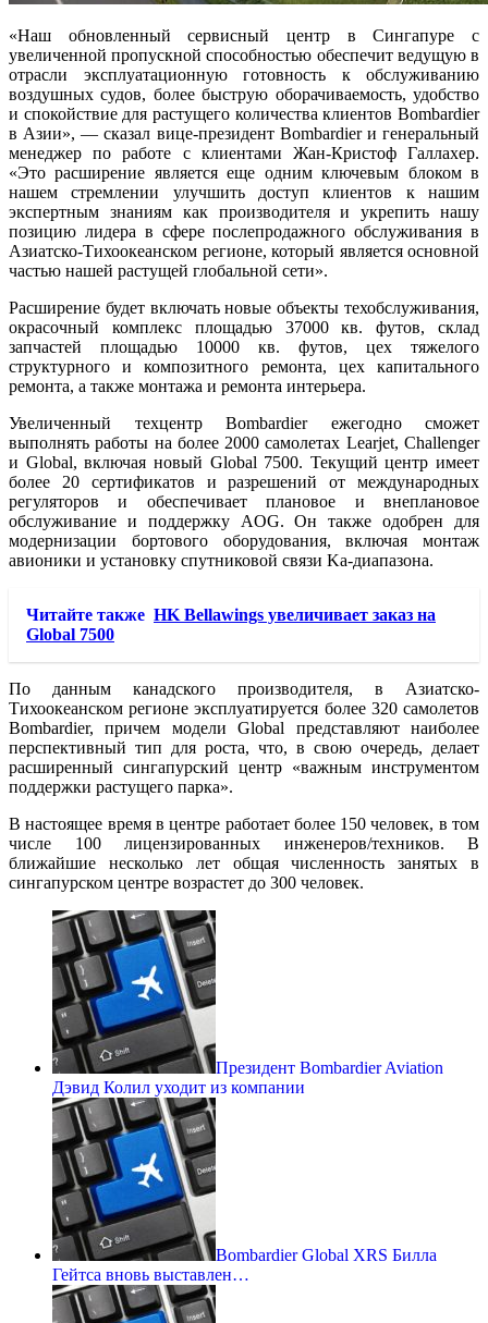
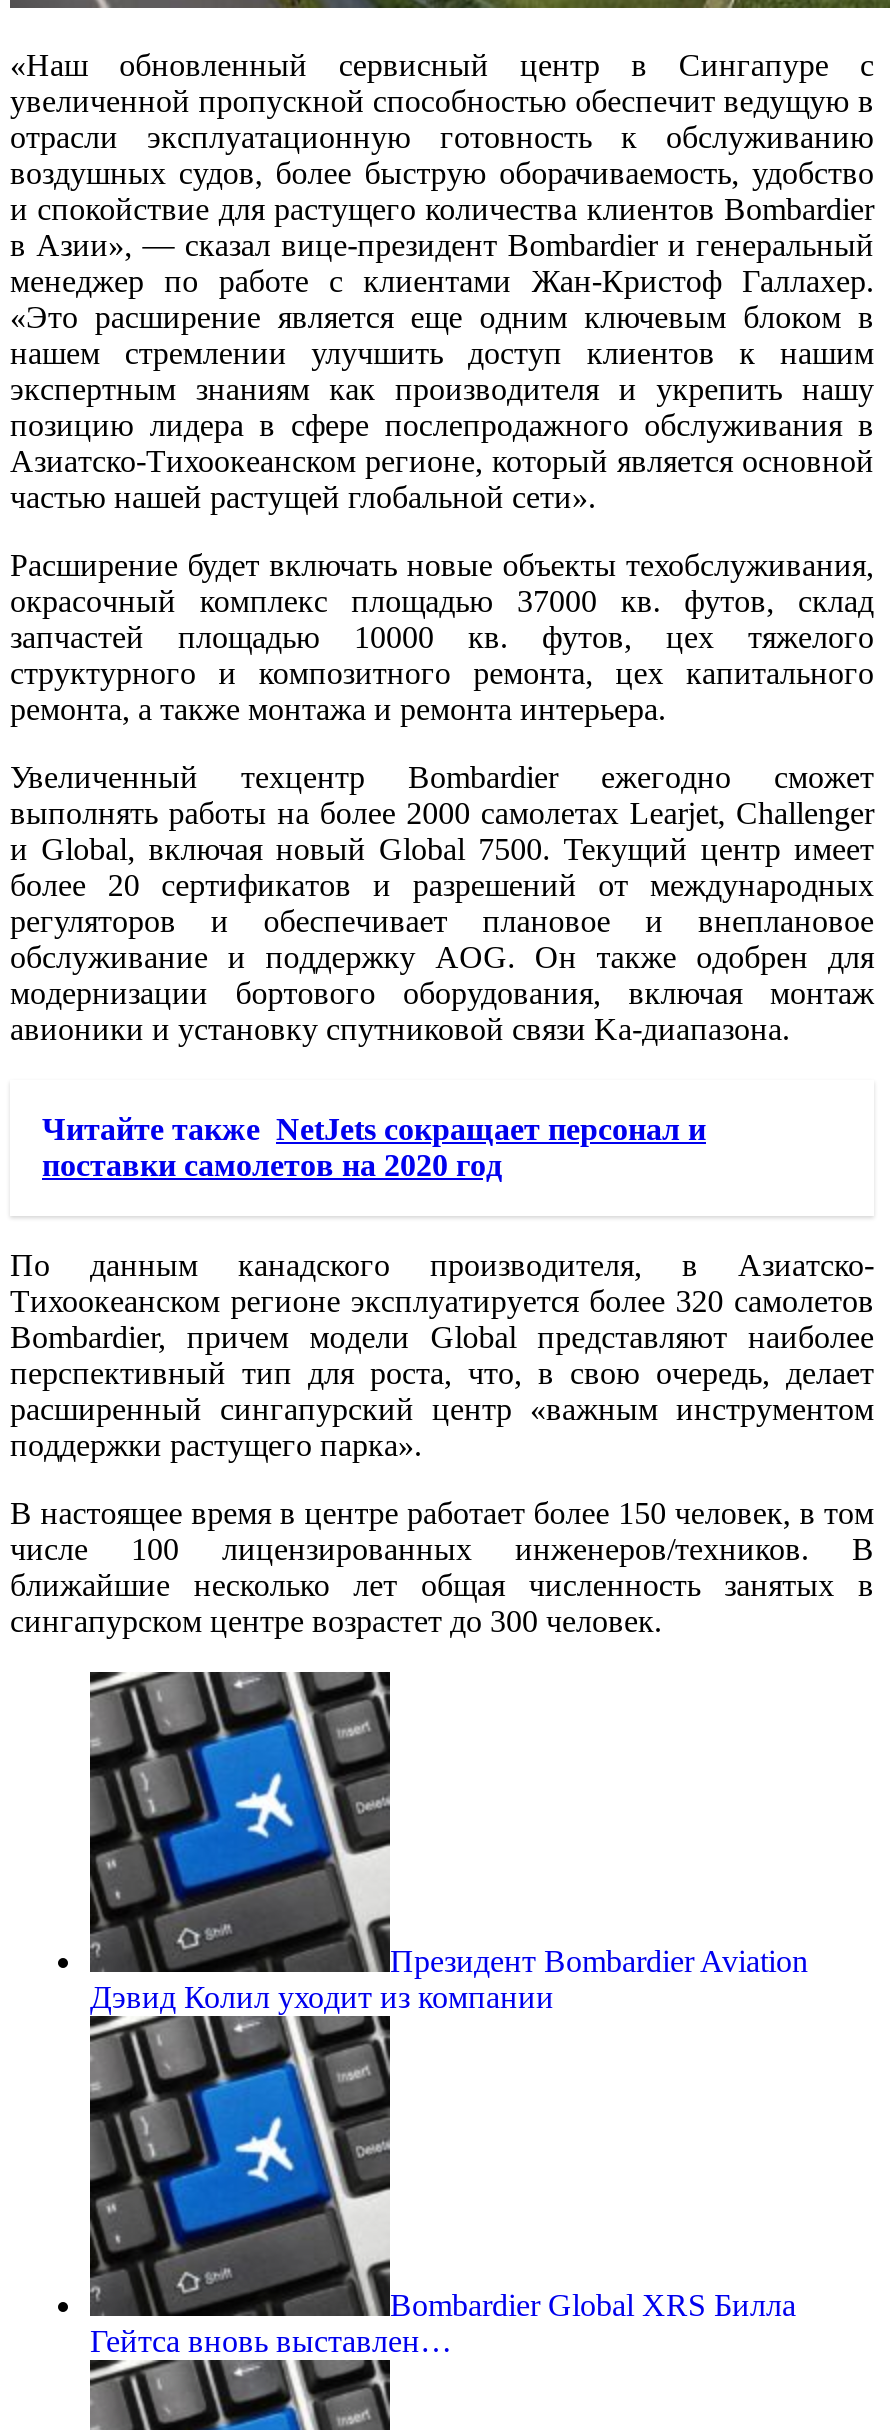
- Читайте также HK Bellawings увеличивает заказ на
- Global 7500
+ Читайте также NetJets сокращает персонал и
+ поставки самолетов на 2020 год
